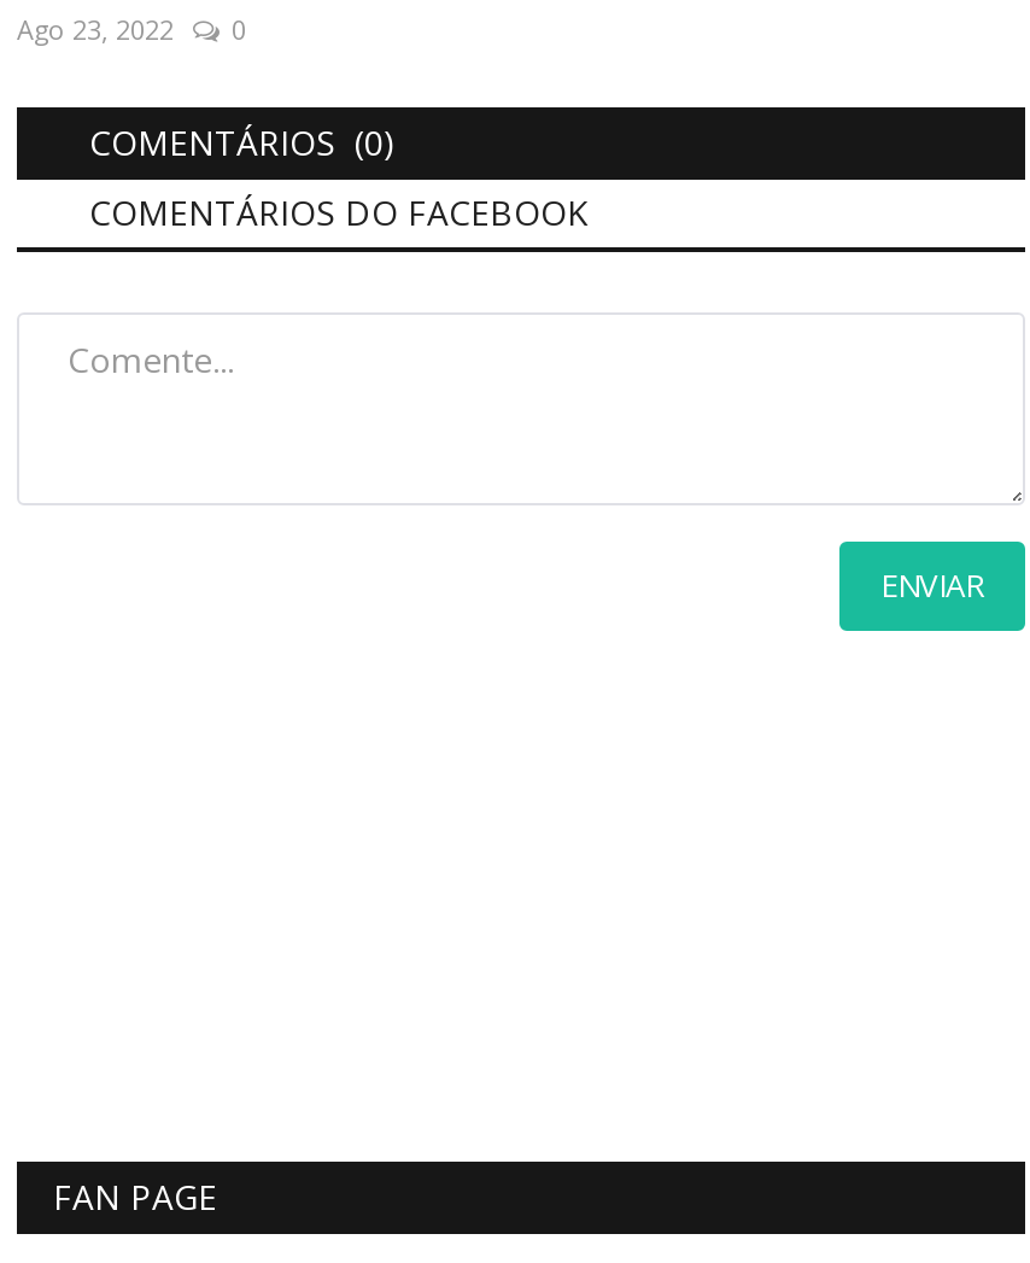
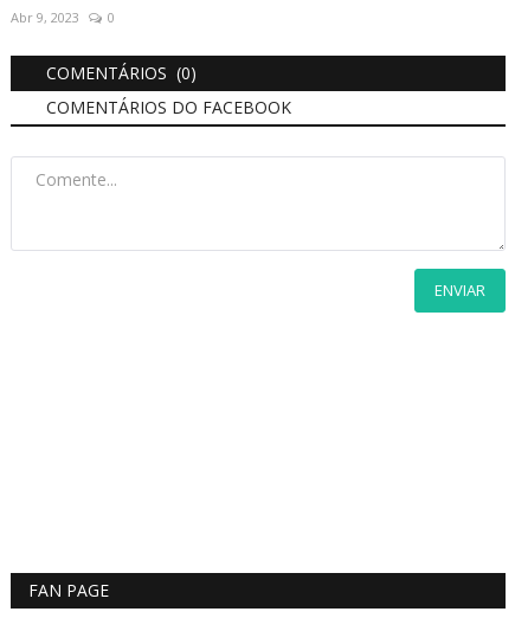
- Ago 23, 2022 0
+ Abr 9, 2023 0
